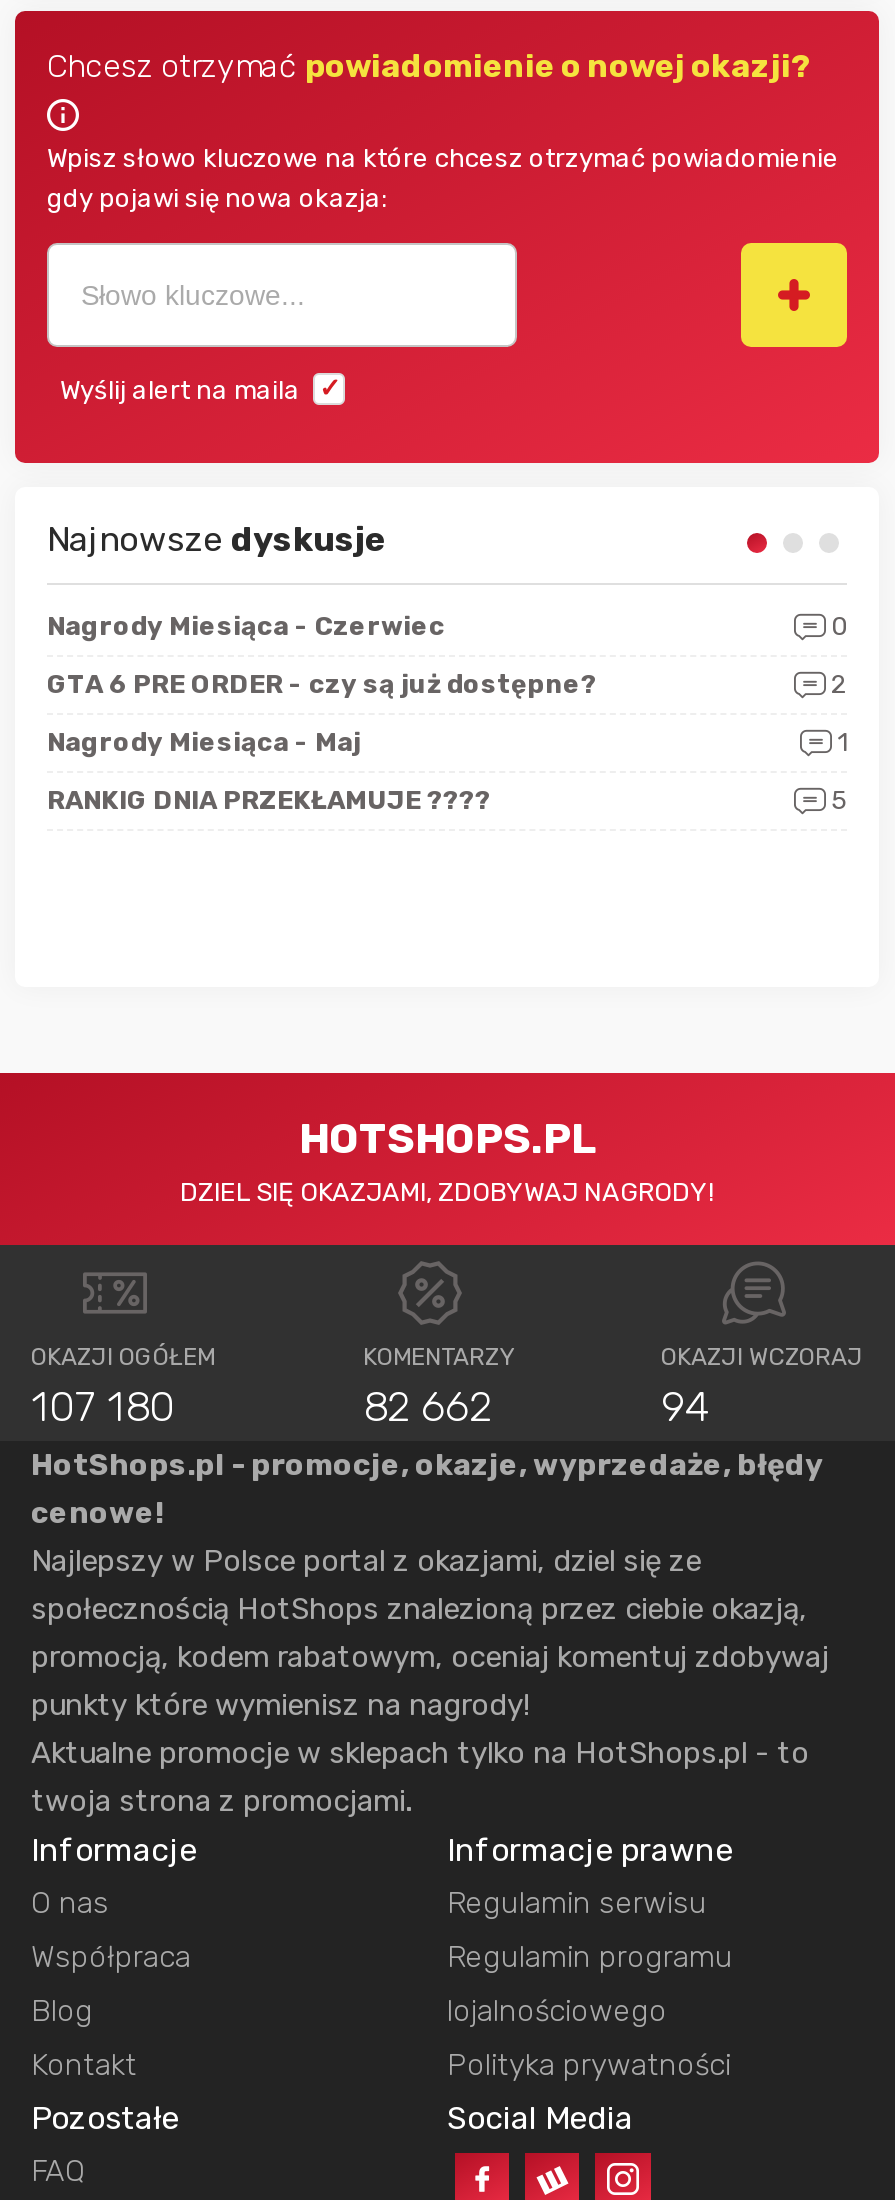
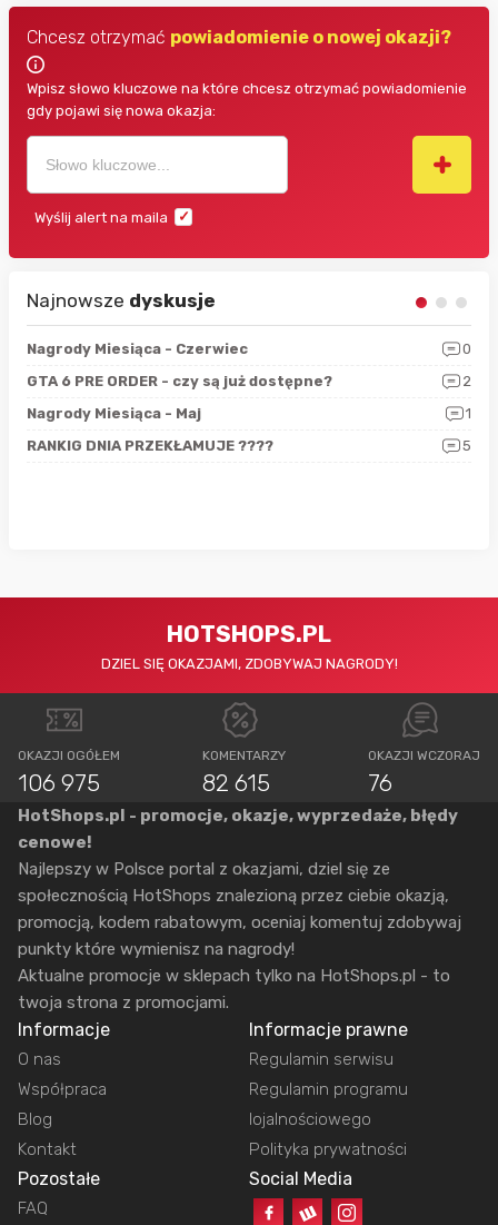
- 107 180
+ 106 975

- 82 662
+ 82 615

- 94
+ 76
